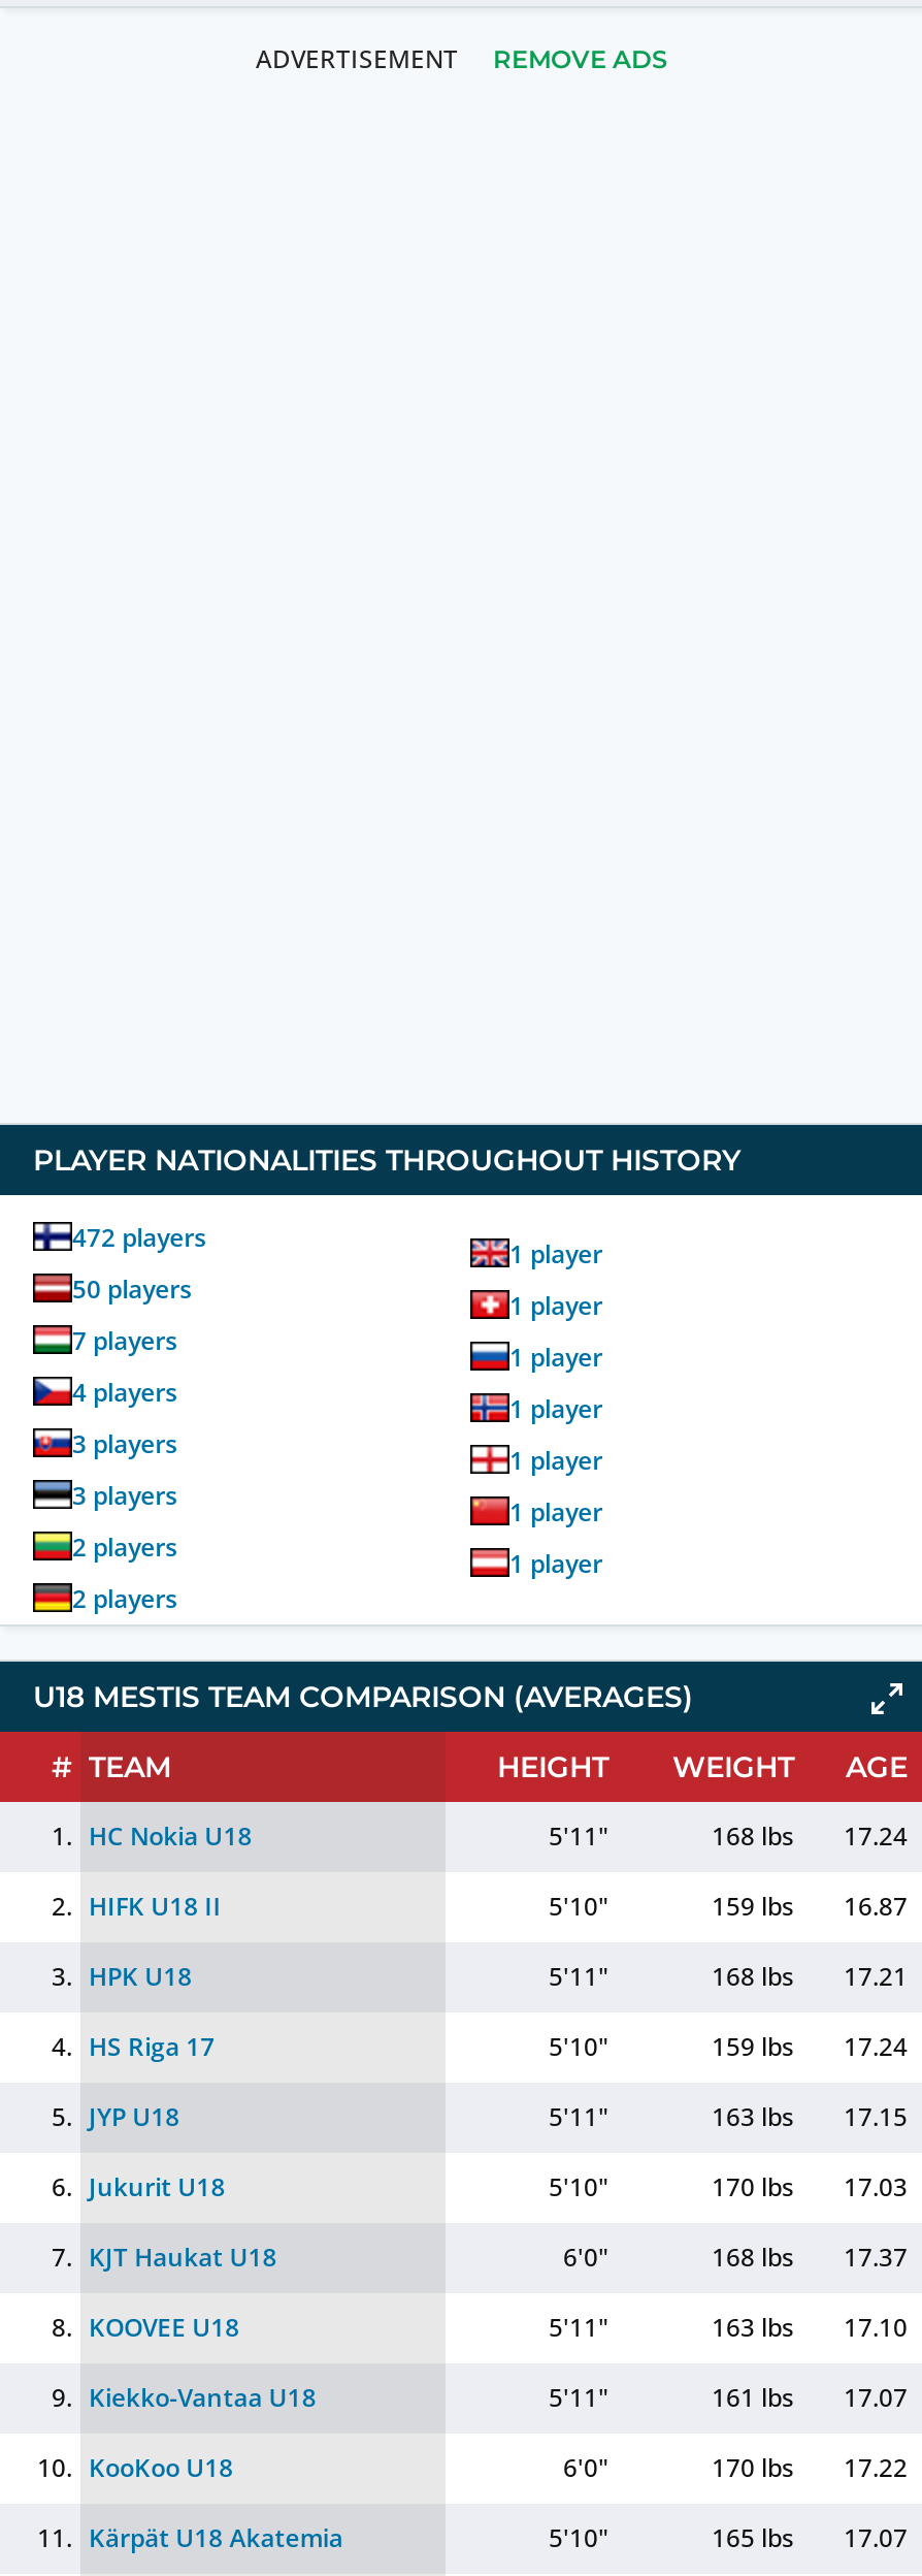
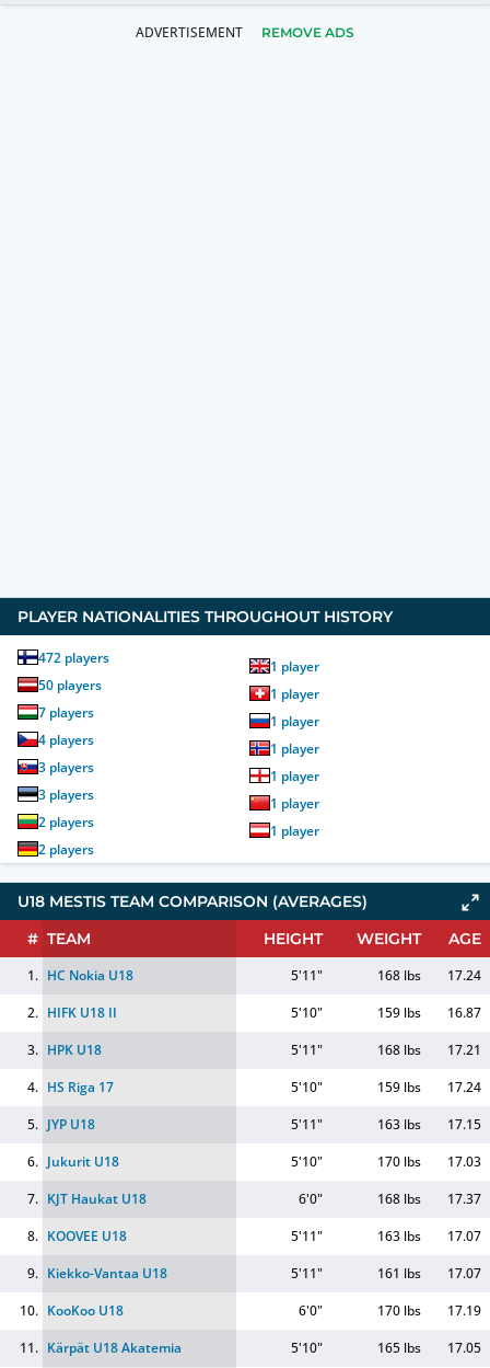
- 163 lbs 17.10
+ 163 lbs 17.07

- 170 lbs 17.22
+ 170 lbs 17.19

- 165 lbs 17.07
+ 165 lbs 17.05
